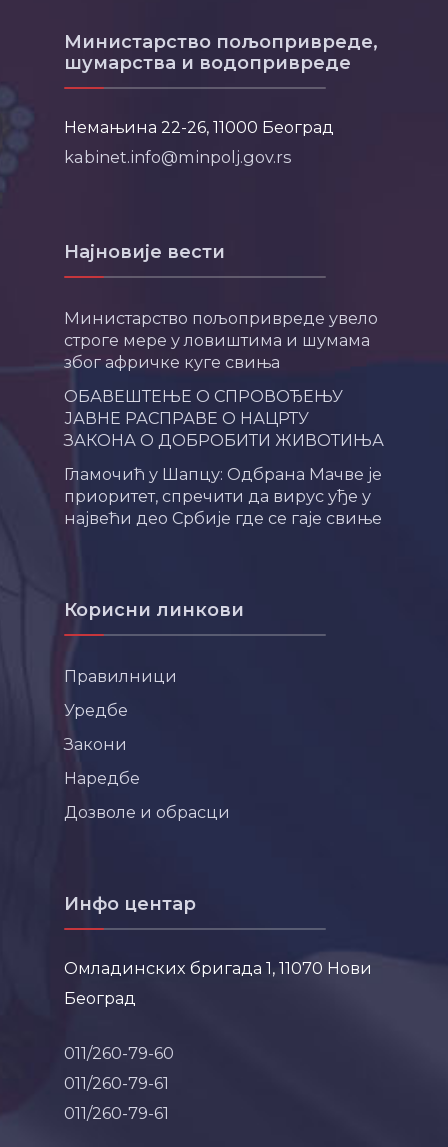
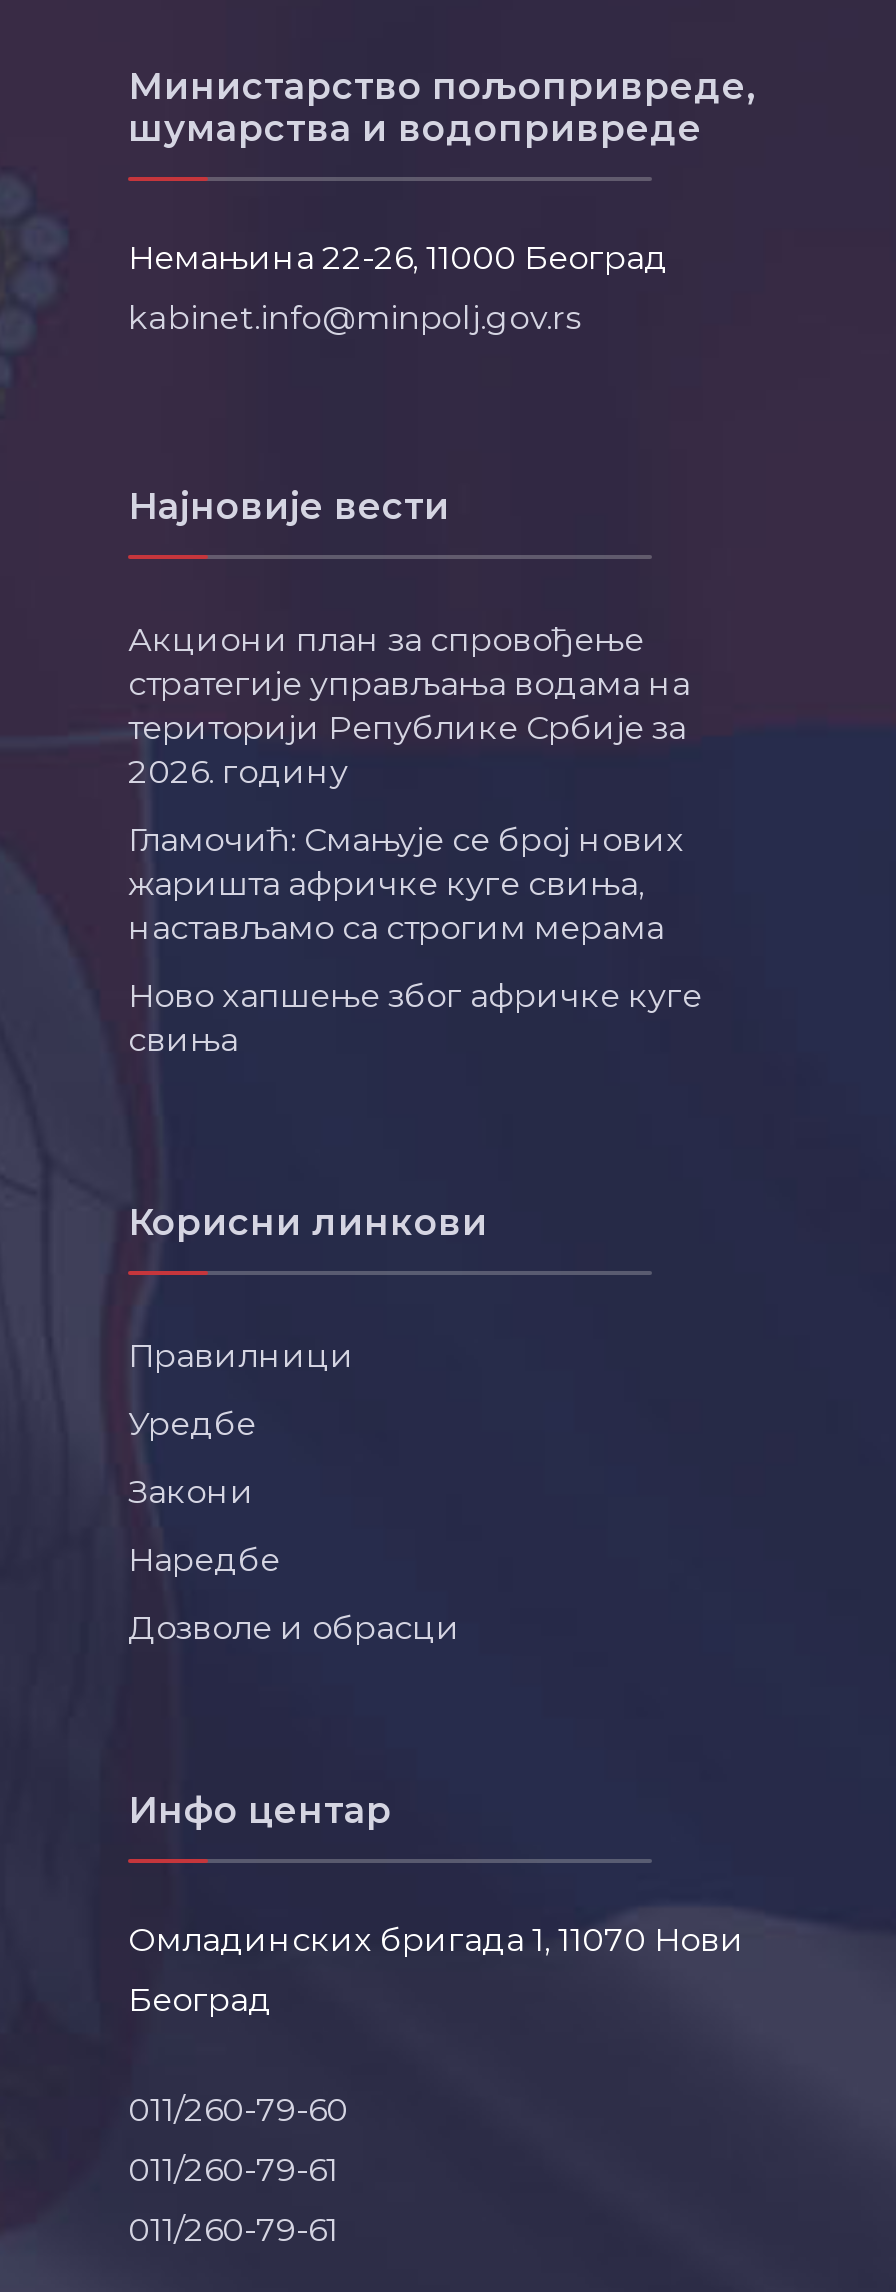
- Министарство пољопривреде увело
- строге мере у ловиштима и шумама
- због афричке куге свиња
+ Акциони план за спровођење
+ стратегије управљања водама на
+ територији Републике Србије за
+ 2026. годину

- ОБАВЕШТЕЊЕ О СПРОВОЂЕЊУ
- ЈАВНЕ РАСПРАВЕ О НАЦРТУ
- ЗАКОНА О ДОБРОБИТИ ЖИВОТИЊА
+ Гламочић: Смањује се број нових
+ жаришта афричке куге свиња,
+ настављамо са строгим мерама

- Гламочић у Шапцу: Одбрана Мачве је
- приоритет, спречити да вирус уђе у
- највећи део Србије где се гаје свиње
+ Ново хапшење због афричке куге
+ свиња
